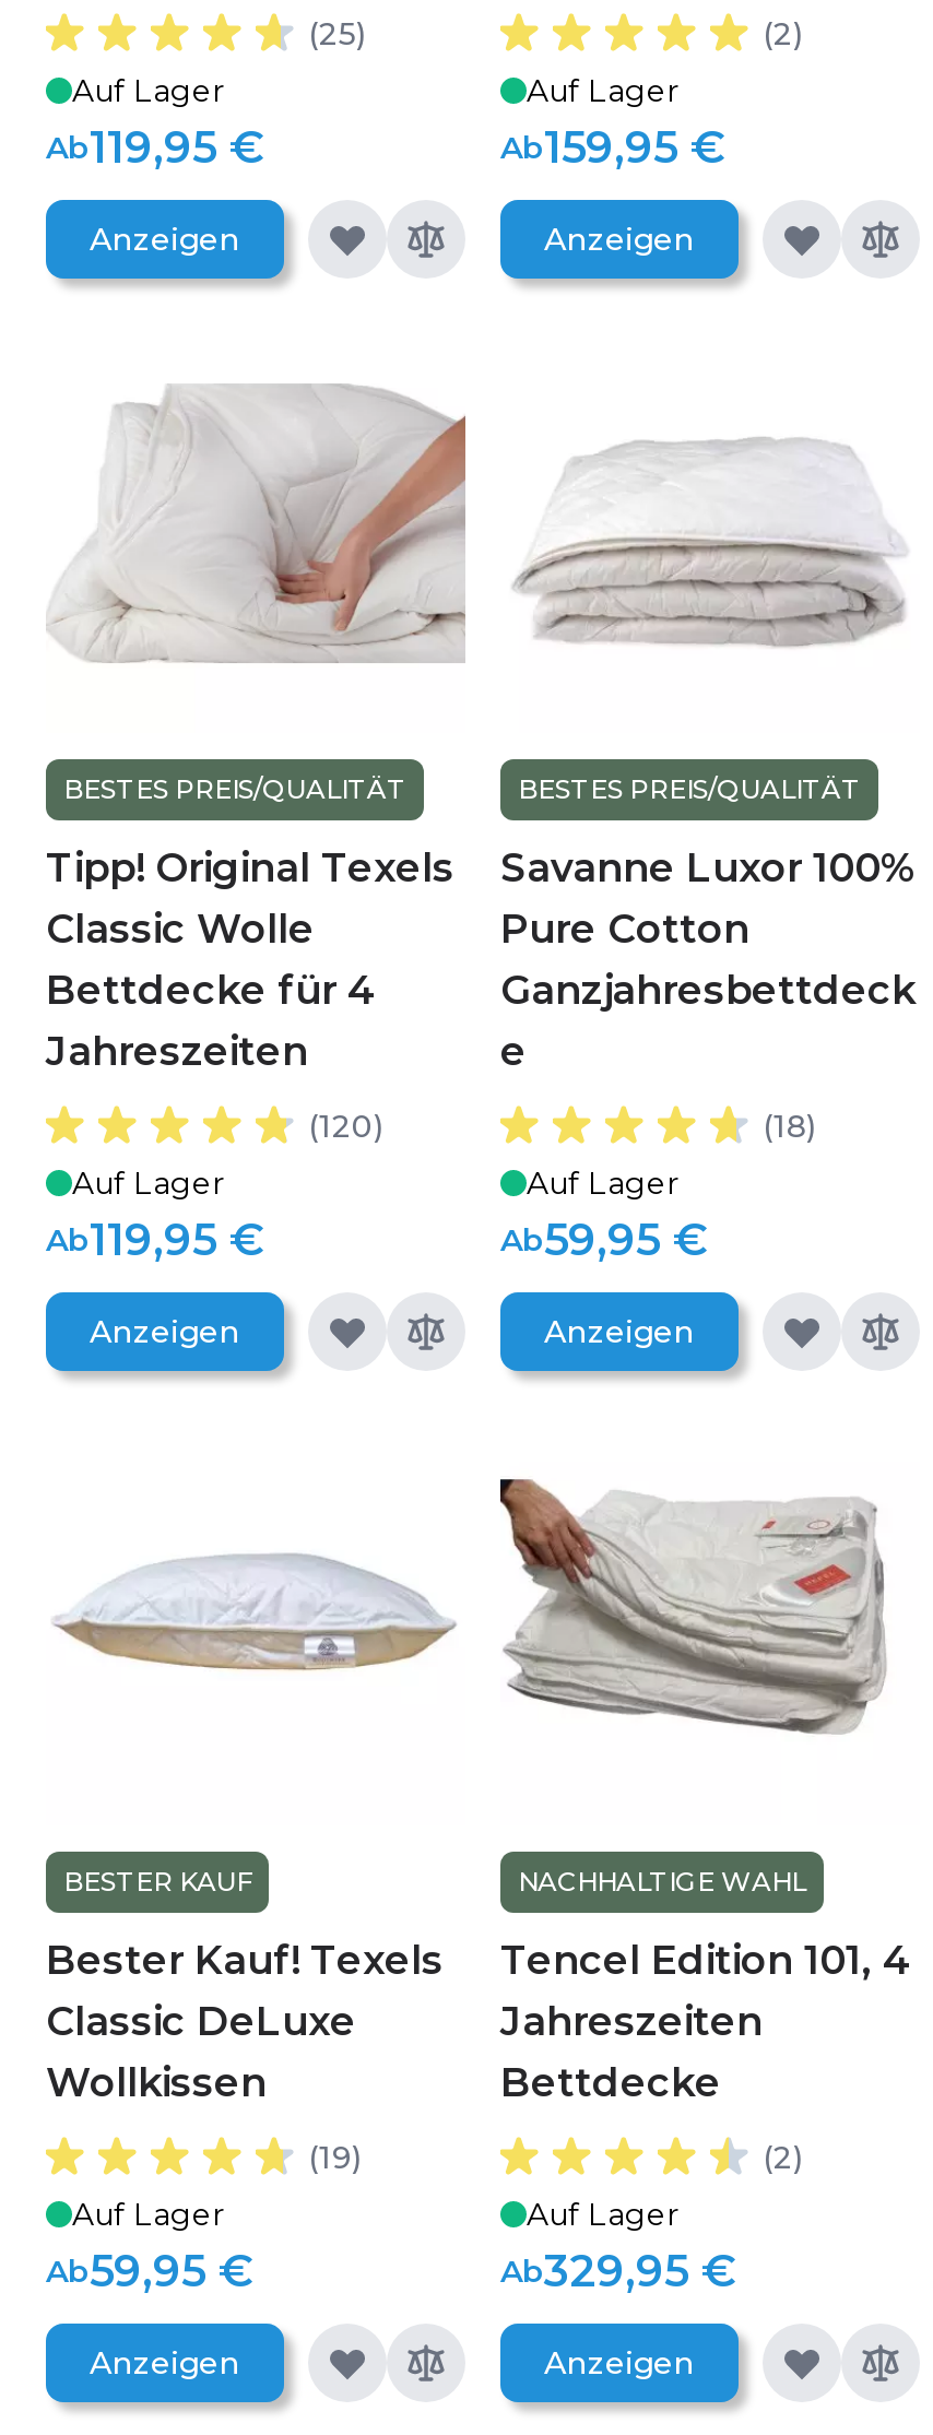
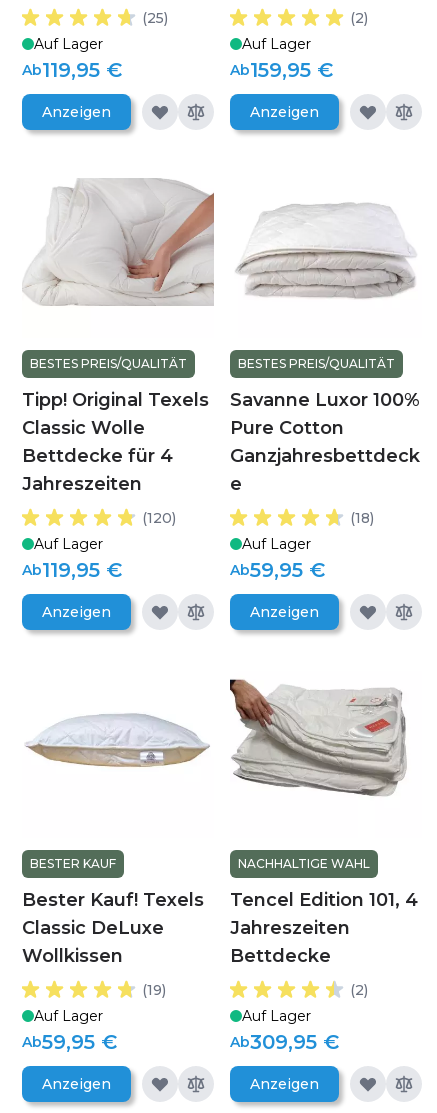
- Ab329,95 €
+ Ab309,95 €
